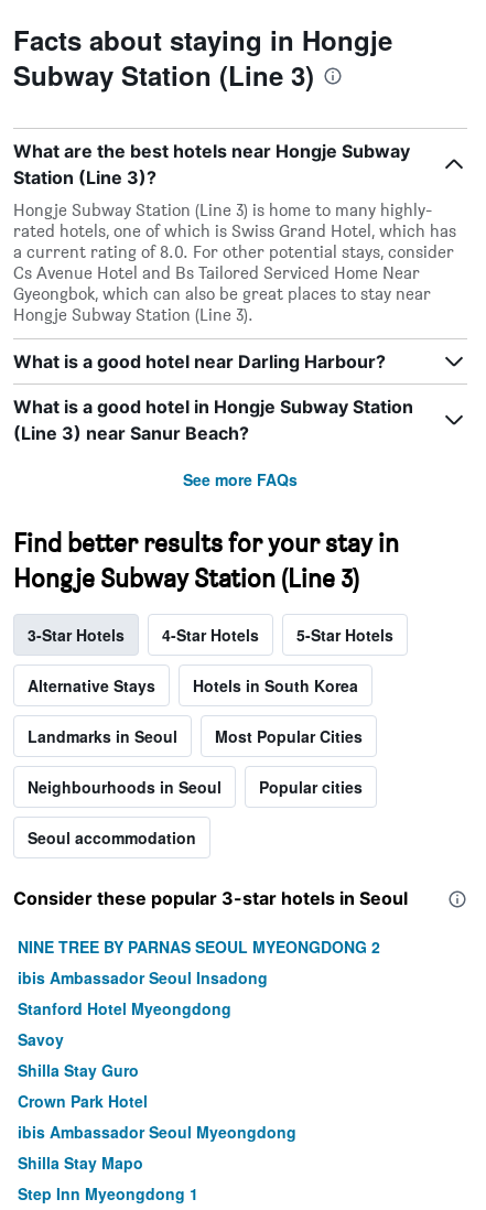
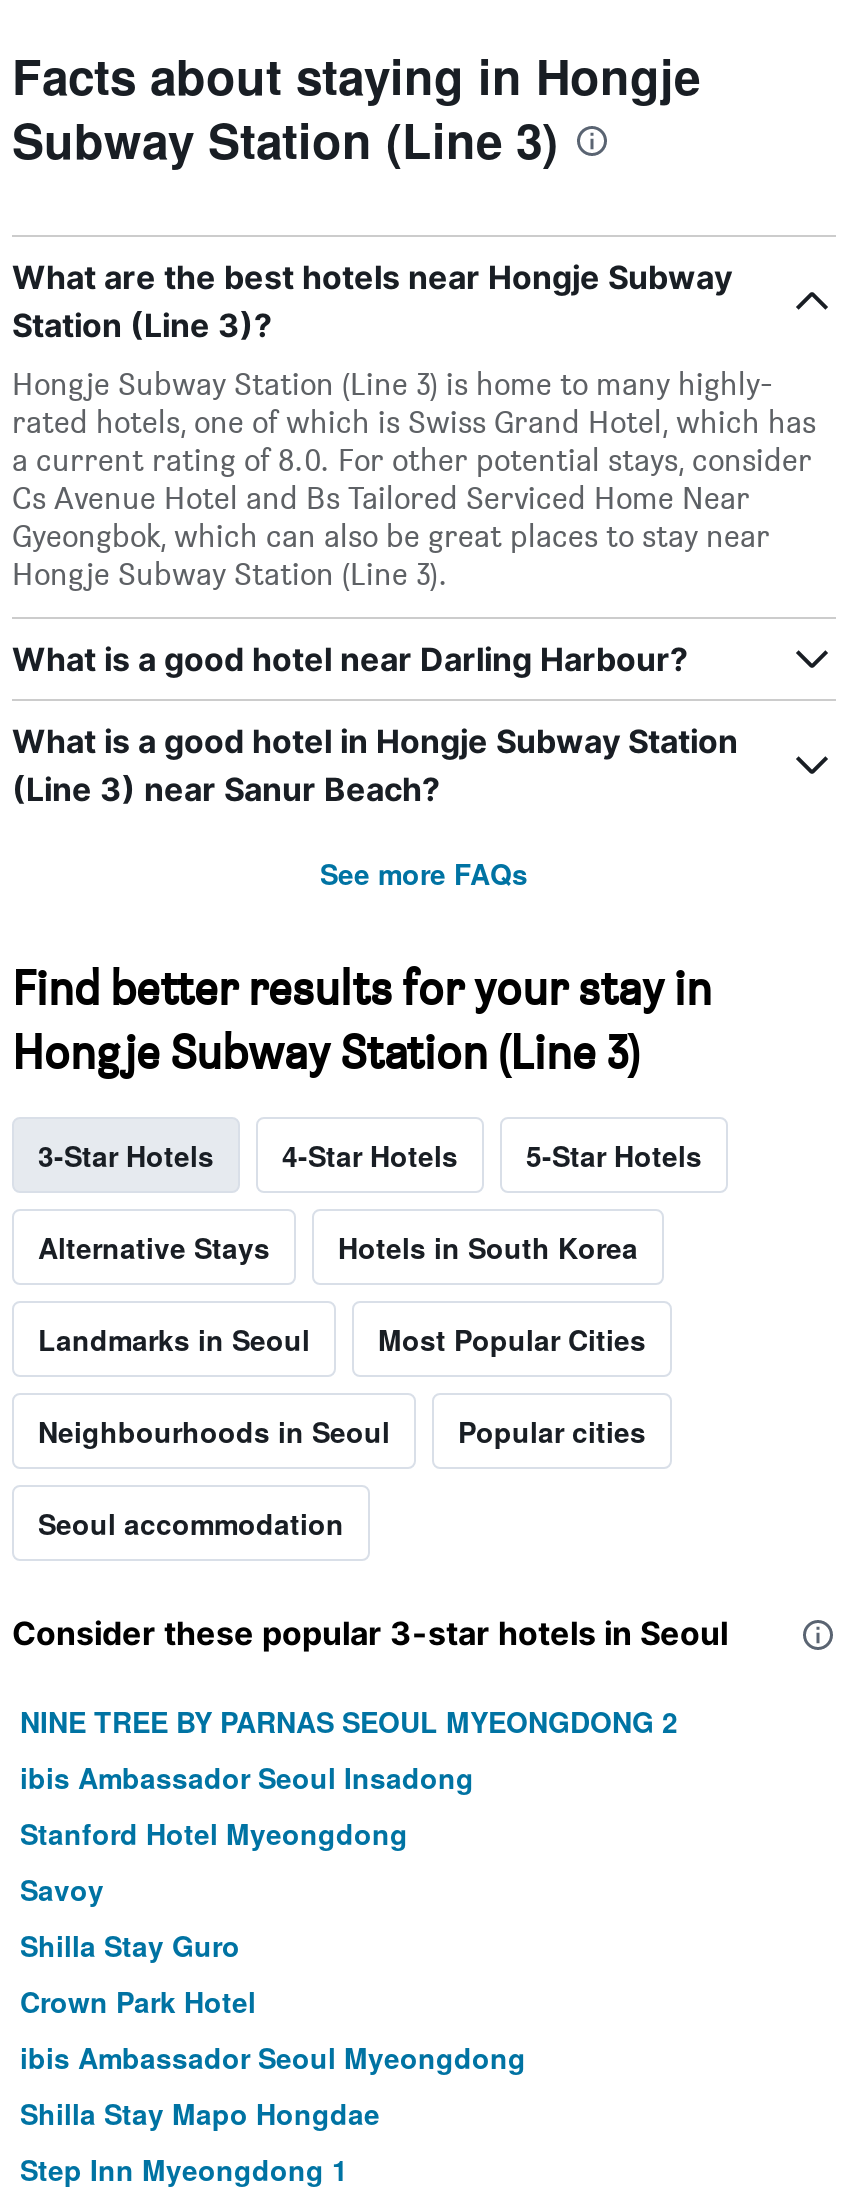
- Shilla Stay Mapo
+ Shilla Stay Mapo Hongdae
